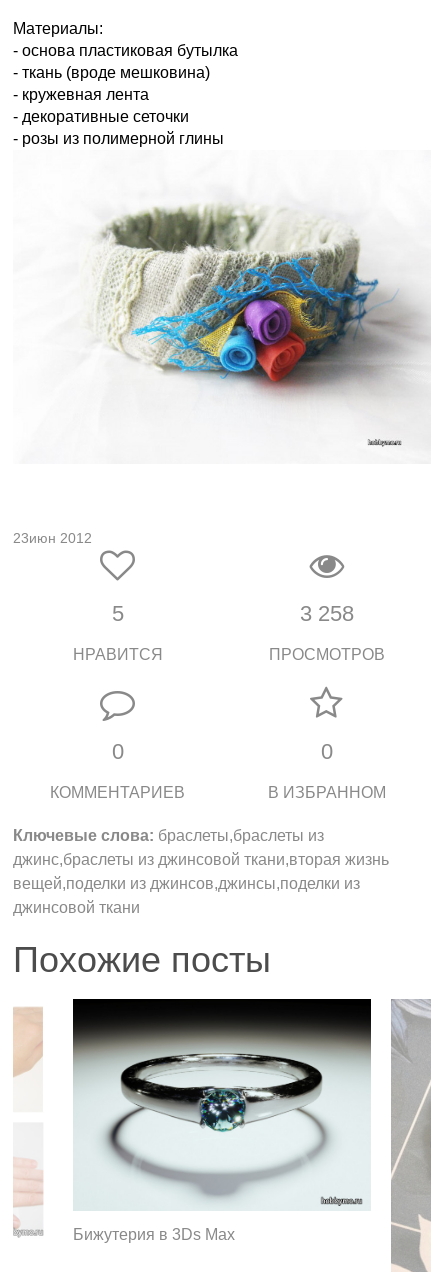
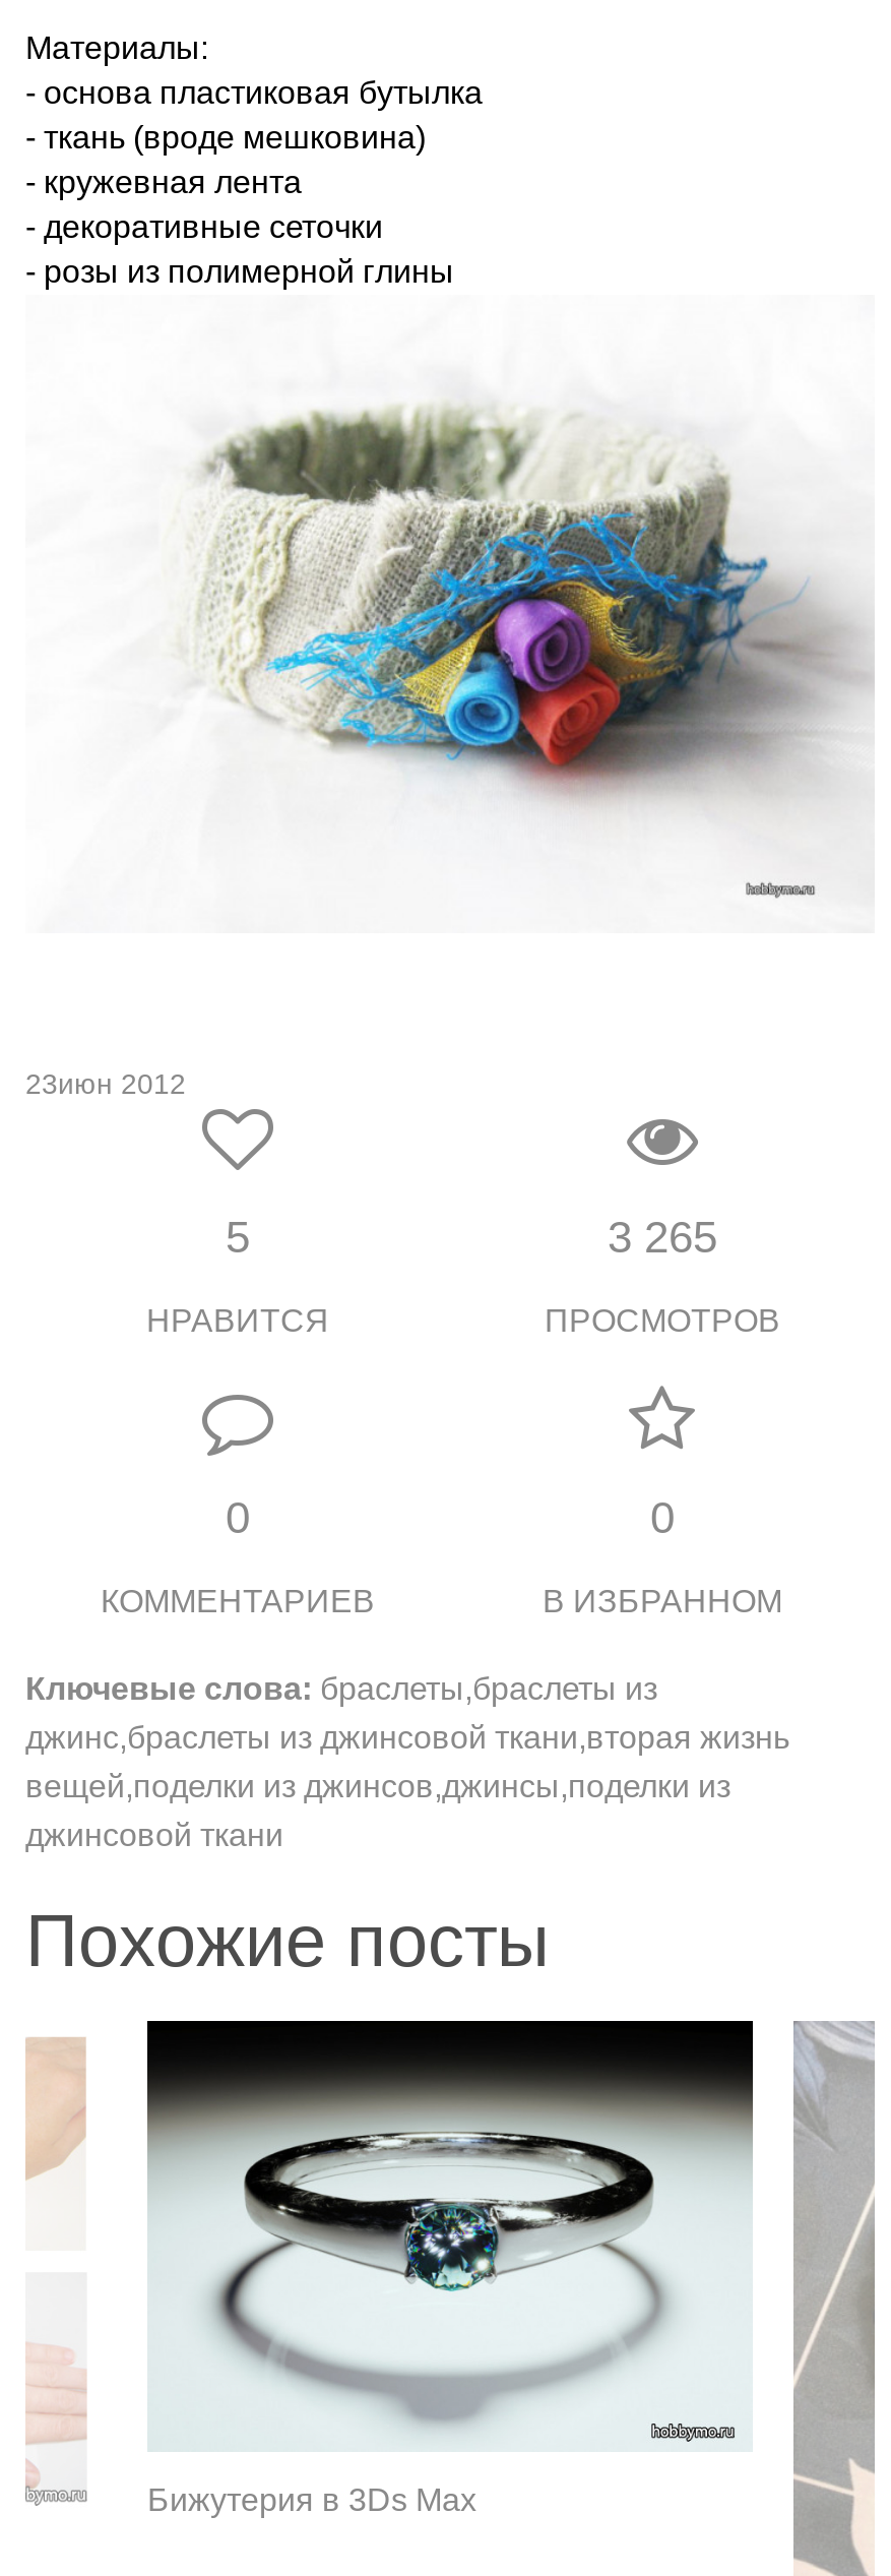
- 3 258
+ 3 265
